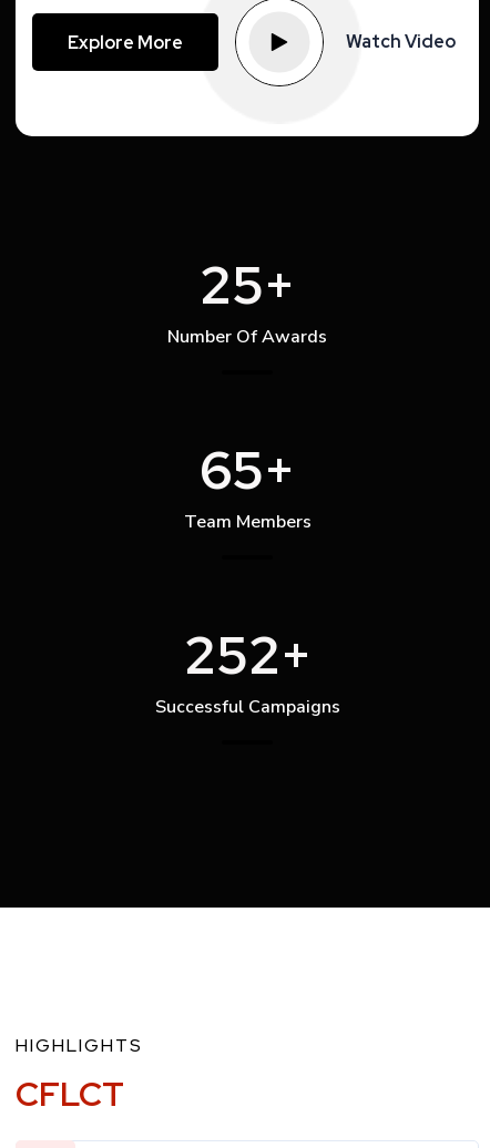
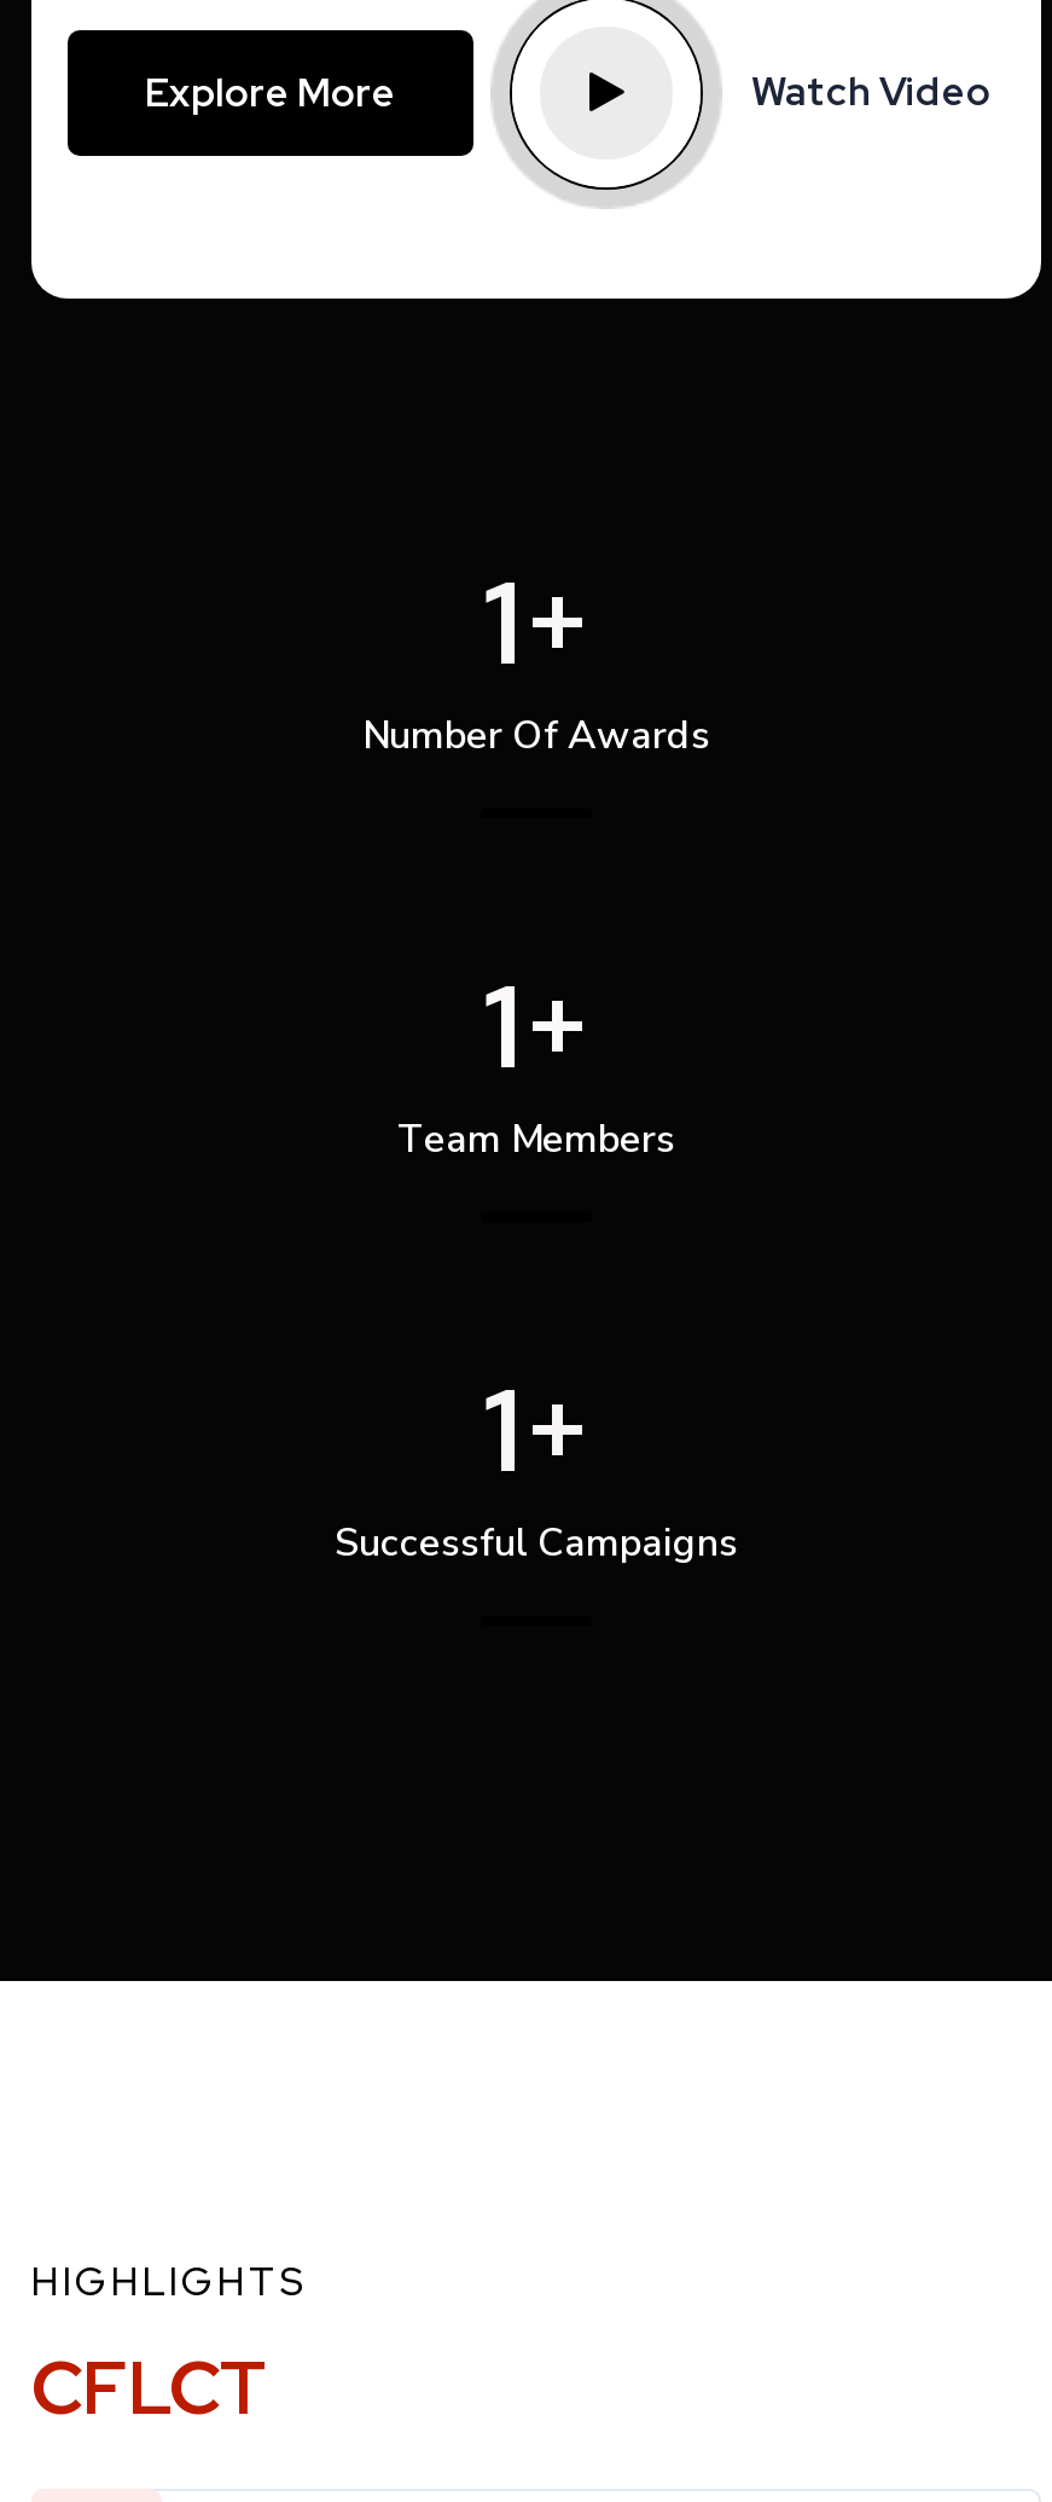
- 25+
+ 1+

- 65+
+ 1+

- 252+
+ 1+
